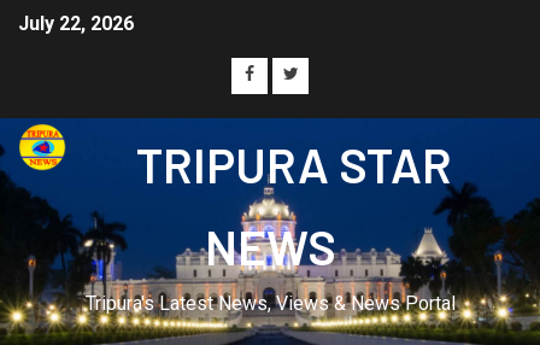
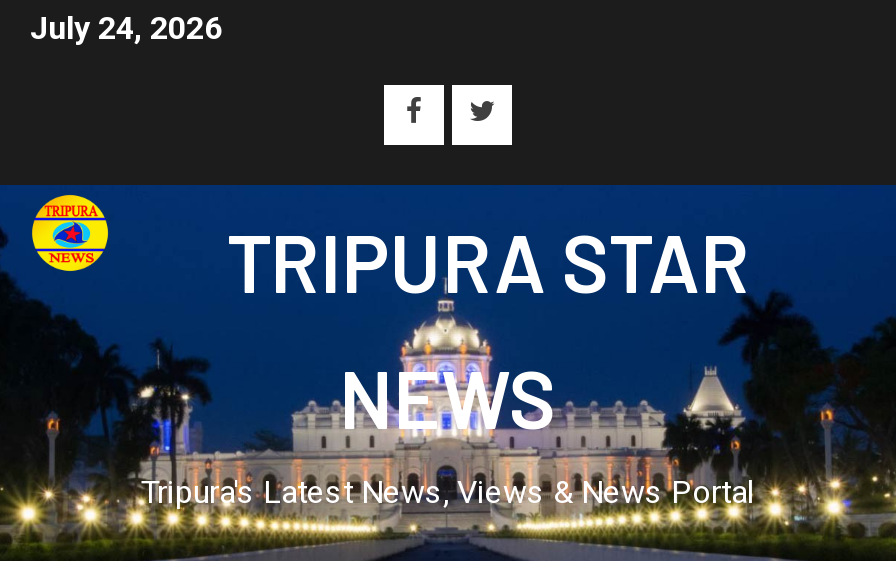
- July 22, 2026
+ July 24, 2026
